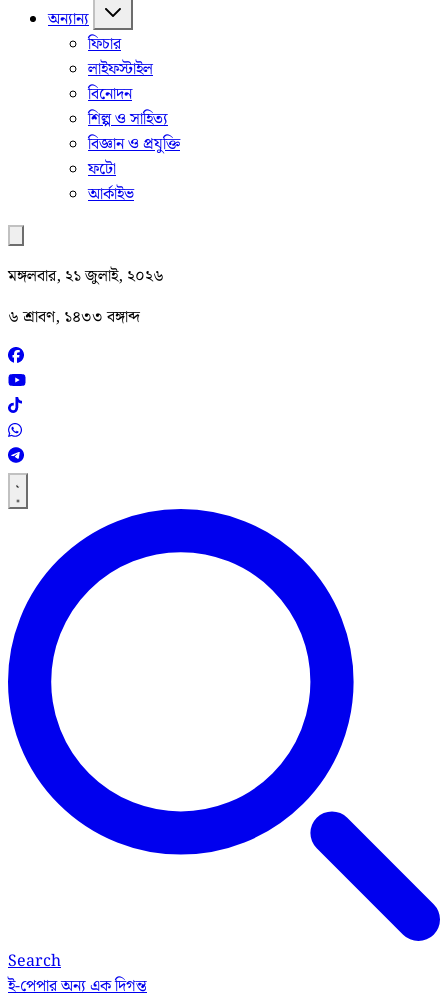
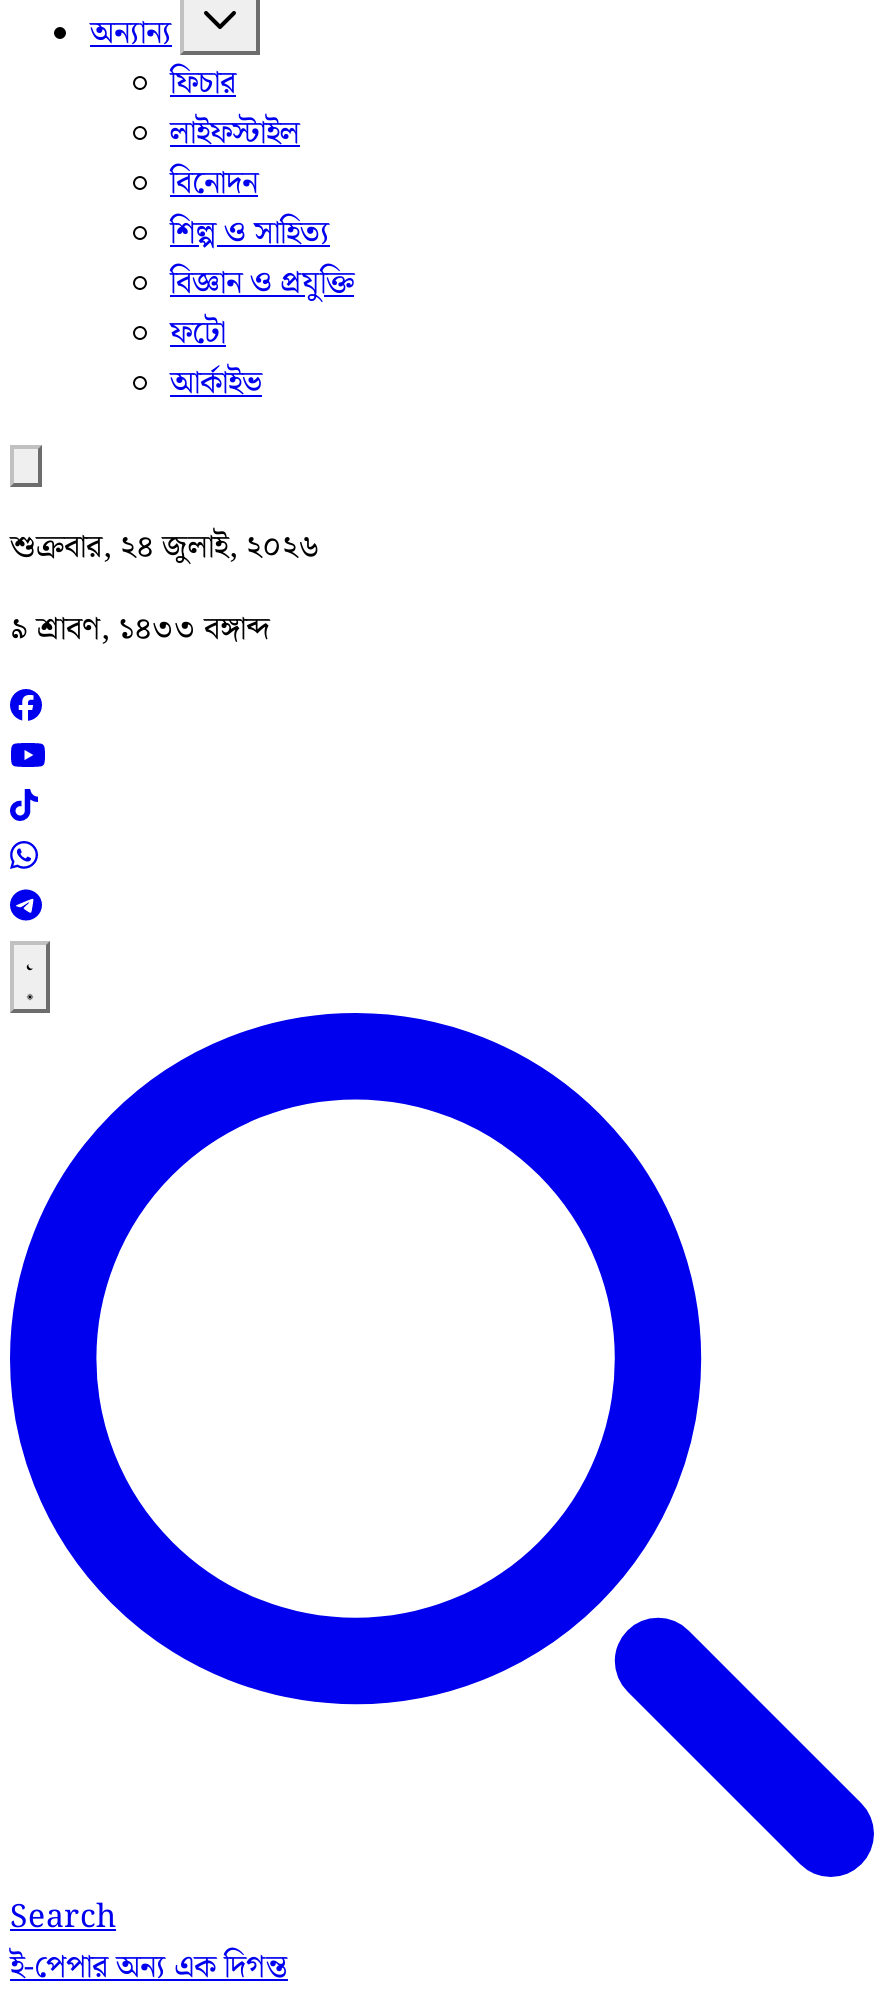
- মঙ্গলবার, ২১ জুলাই, ২০২৬
+ শুক্রবার, ২৪ জুলাই, ২০২৬

- ৬ শ্রাবণ, ১৪৩৩ বঙ্গাব্দ
+ ৯ শ্রাবণ, ১৪৩৩ বঙ্গাব্দ
